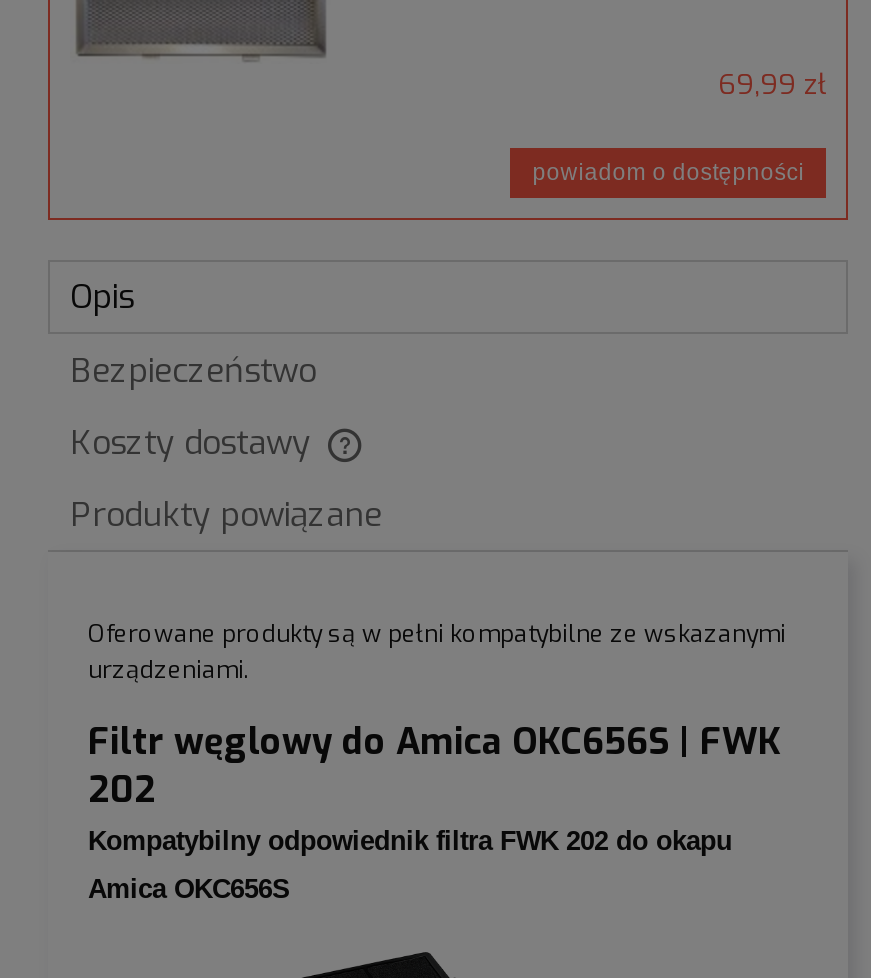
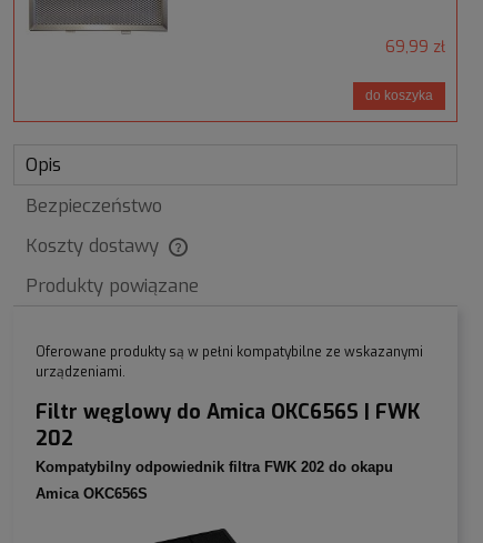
- powiadom o dostępności
+ do koszyka
